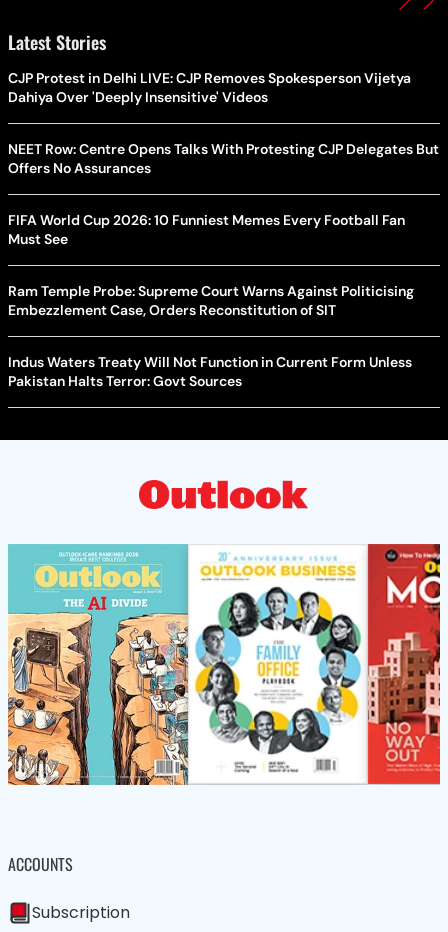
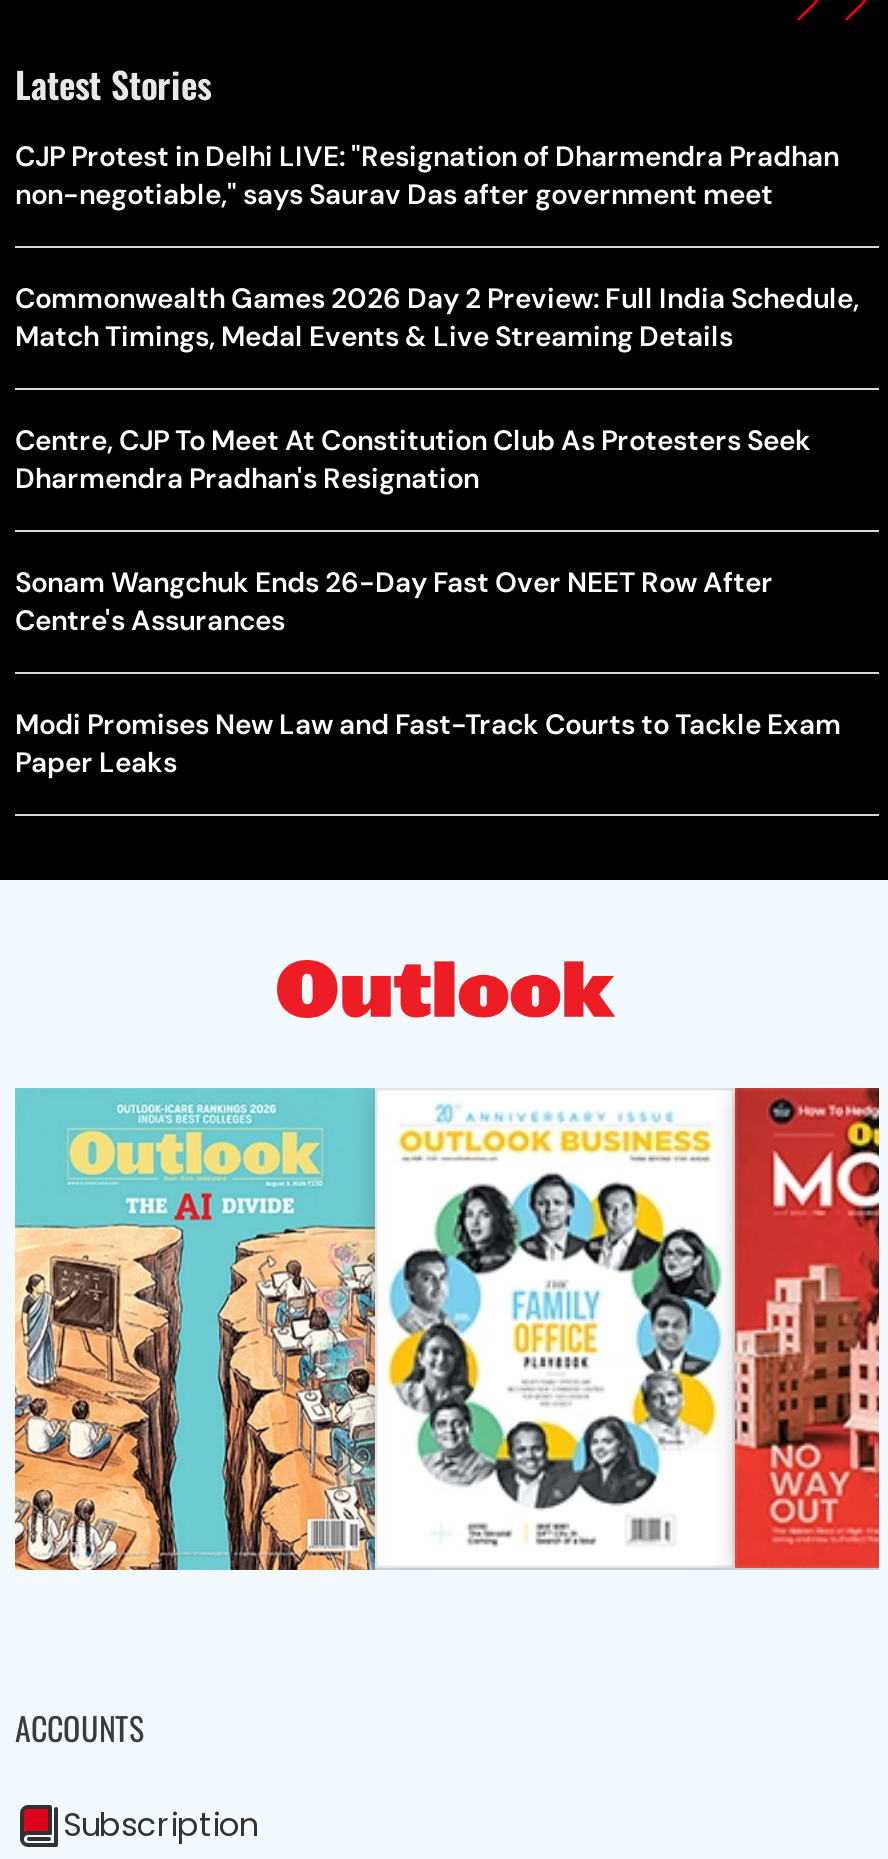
- CJP Protest in Delhi LIVE: CJP Removes Spokesperson Vijetya
- Dahiya Over 'Deeply Insensitive' Videos
+ CJP Protest in Delhi LIVE: "Resignation of Dharmendra Pradhan
+ non-negotiable," says Saurav Das after government meet

- NEET Row: Centre Opens Talks With Protesting CJP Delegates But
- Offers No Assurances
+ Commonwealth Games 2026 Day 2 Preview: Full India Schedule,
+ Match Timings, Medal Events & Live Streaming Details

- FIFA World Cup 2026: 10 Funniest Memes Every Football Fan
- Must See
+ Centre, CJP To Meet At Constitution Club As Protesters Seek
+ Dharmendra Pradhan's Resignation

- Ram Temple Probe: Supreme Court Warns Against Politicising
- Embezzlement Case, Orders Reconstitution of SIT
+ Sonam Wangchuk Ends 26-Day Fast Over NEET Row After
+ Centre's Assurances

- Indus Waters Treaty Will Not Function in Current Form Unless
- Pakistan Halts Terror: Govt Sources
+ Modi Promises New Law and Fast-Track Courts to Tackle Exam
+ Paper Leaks
